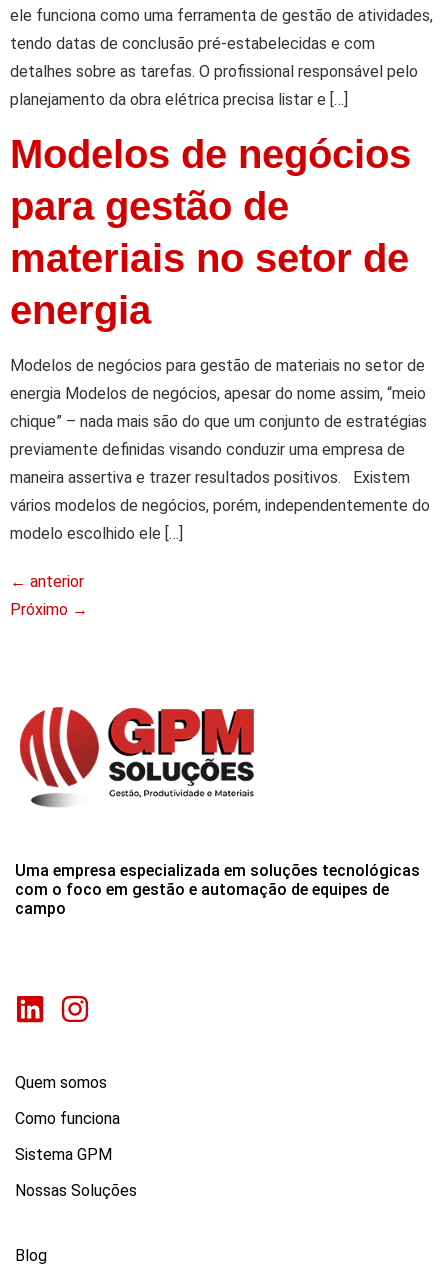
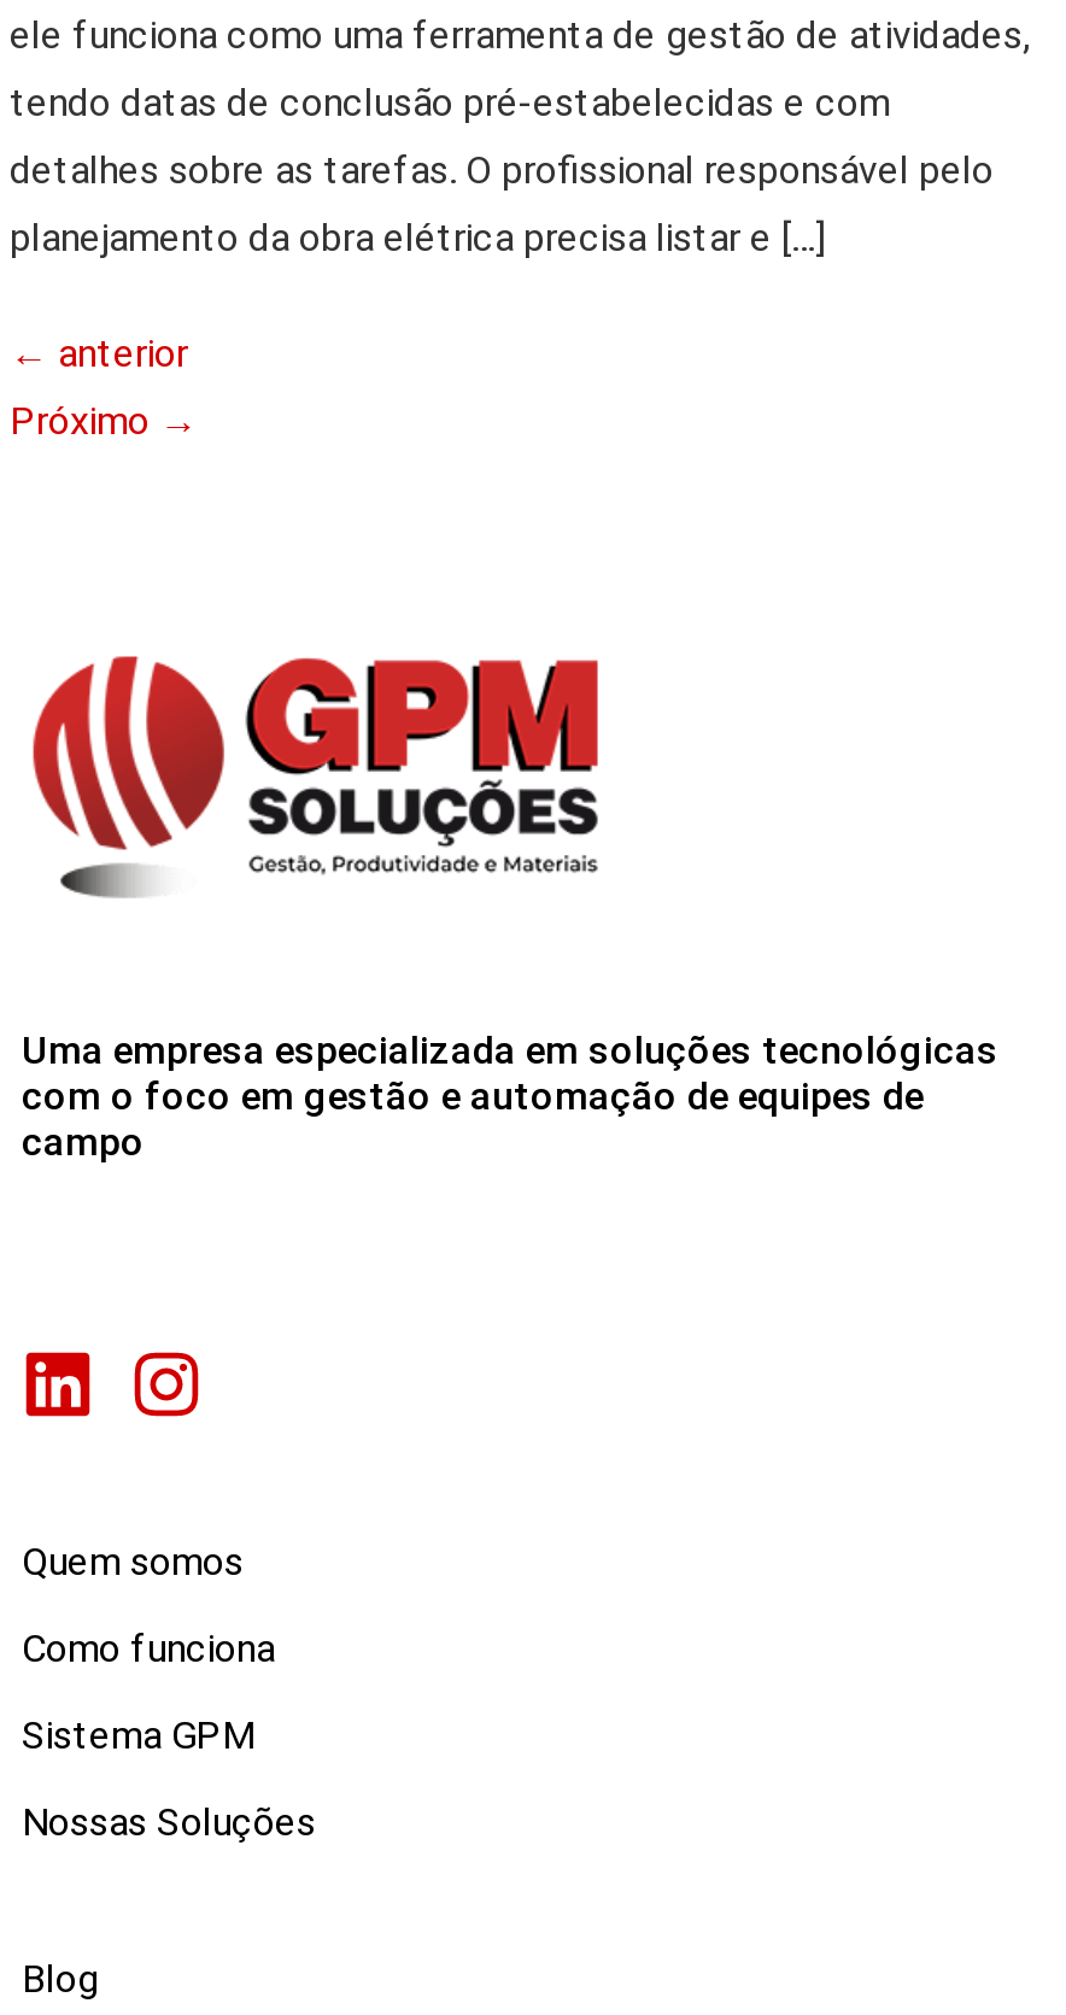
- Modelos de negócios
- para gestão de
- materiais no setor de
- energia
- Modelos de negócios para gestão de materiais no setor de
- energia Modelos de negócios, apesar do nome assim, “meio
- chique” – nada mais são do que um conjunto de estratégias
- previamente definidas visando conduzir uma empresa de
- maneira assertiva e trazer resultados positivos. Existem
- vários modelos de negócios, porém, independentemente do
- modelo escolhido ele […]
